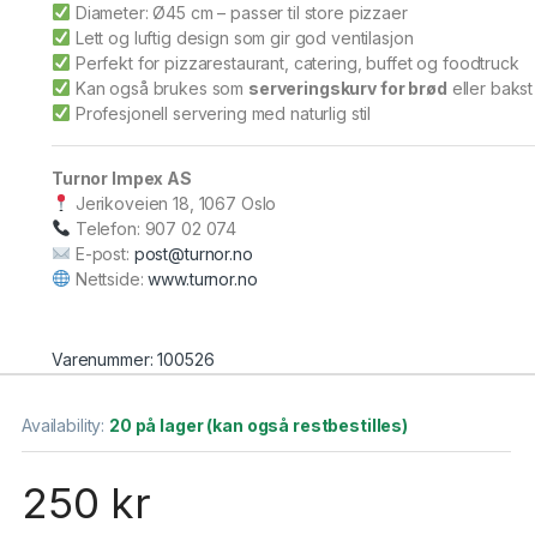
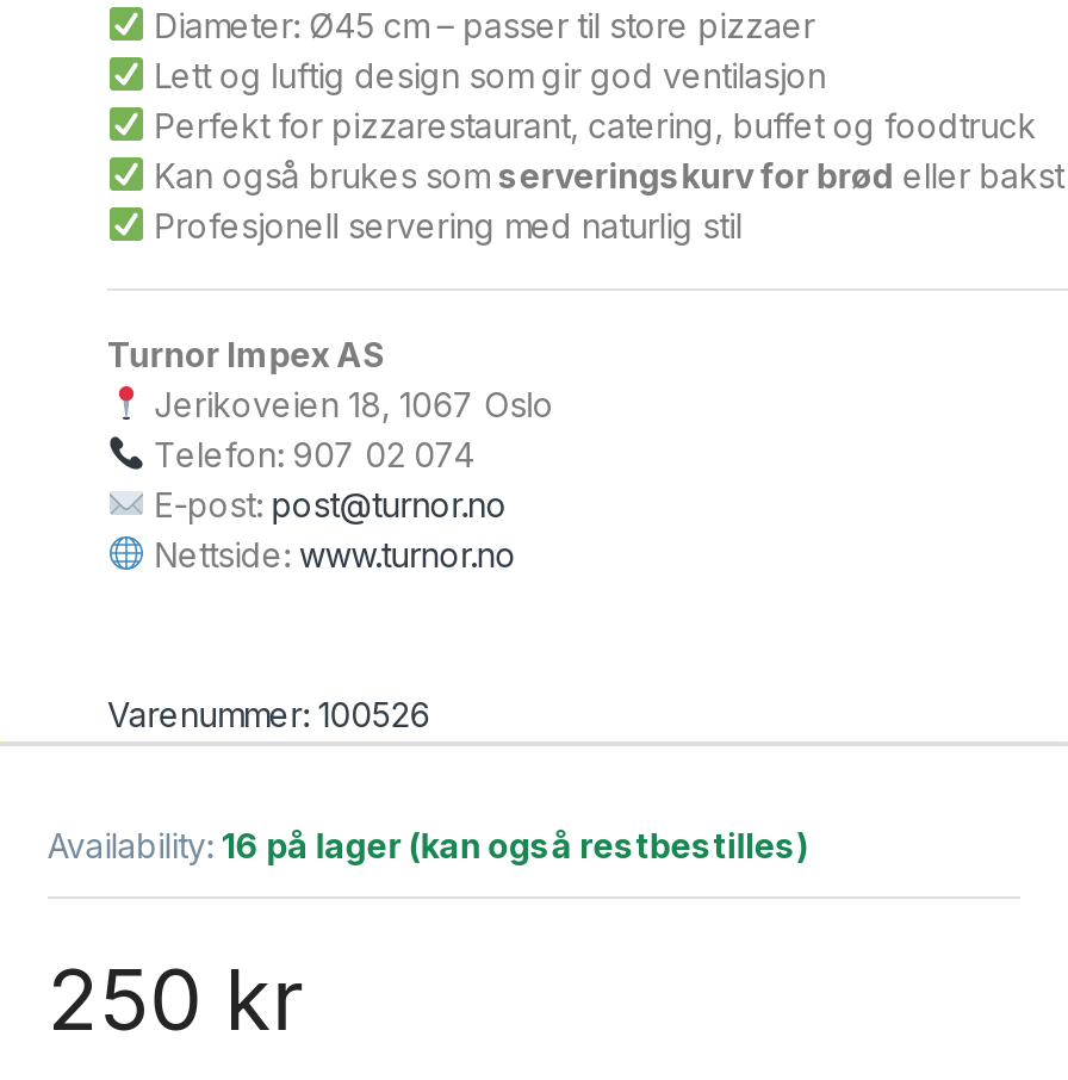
- Availability: 20 på lager (kan også restbestilles)
+ Availability: 16 på lager (kan også restbestilles)
